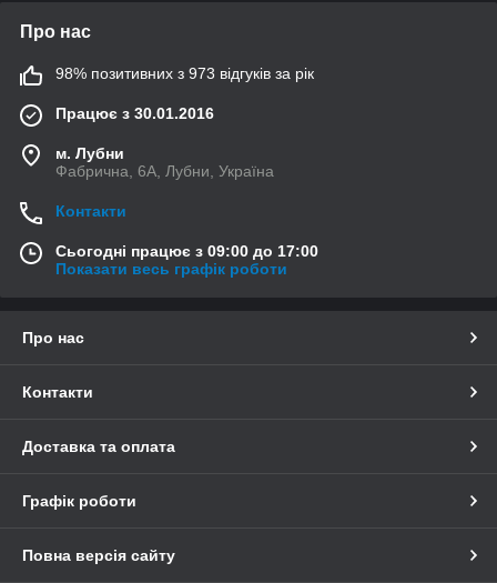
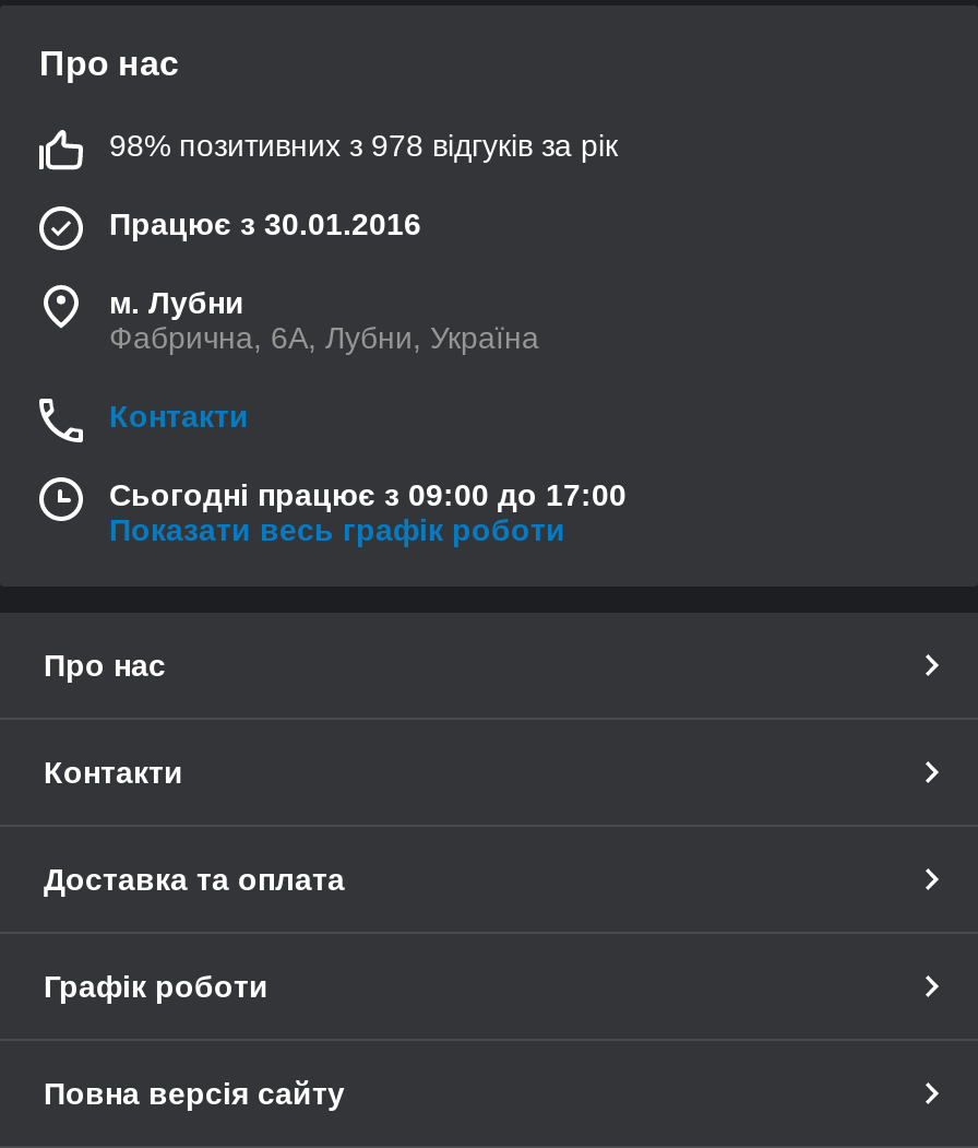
- 98% позитивних з 973 відгуків за рік
+ 98% позитивних з 978 відгуків за рік
